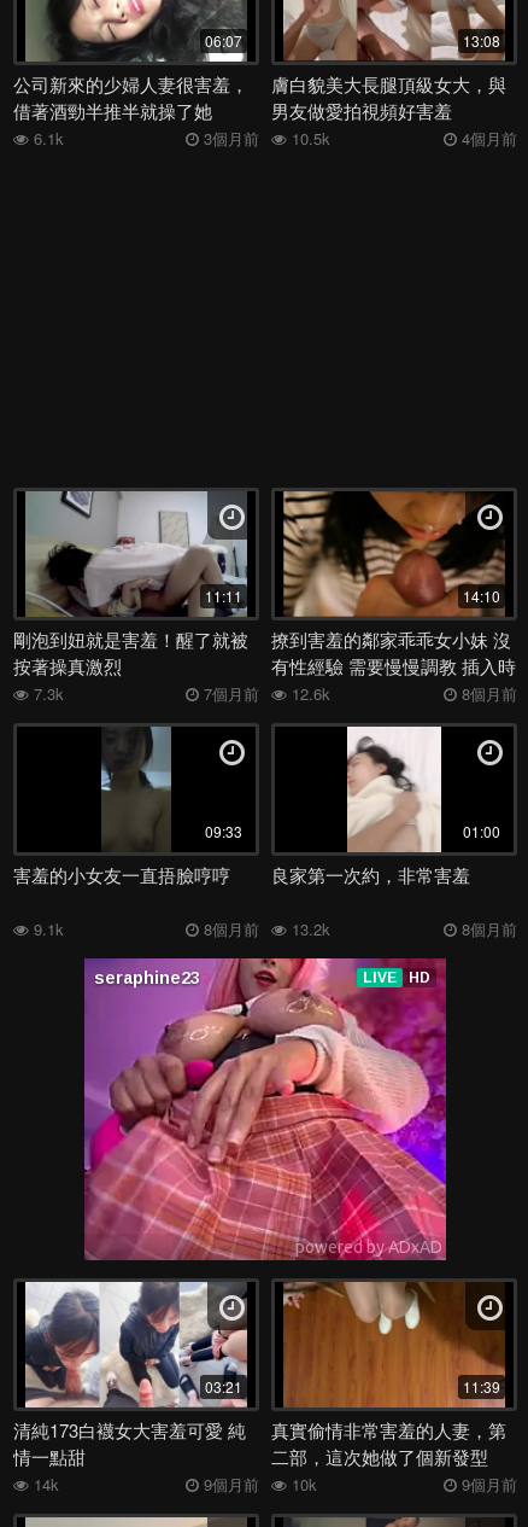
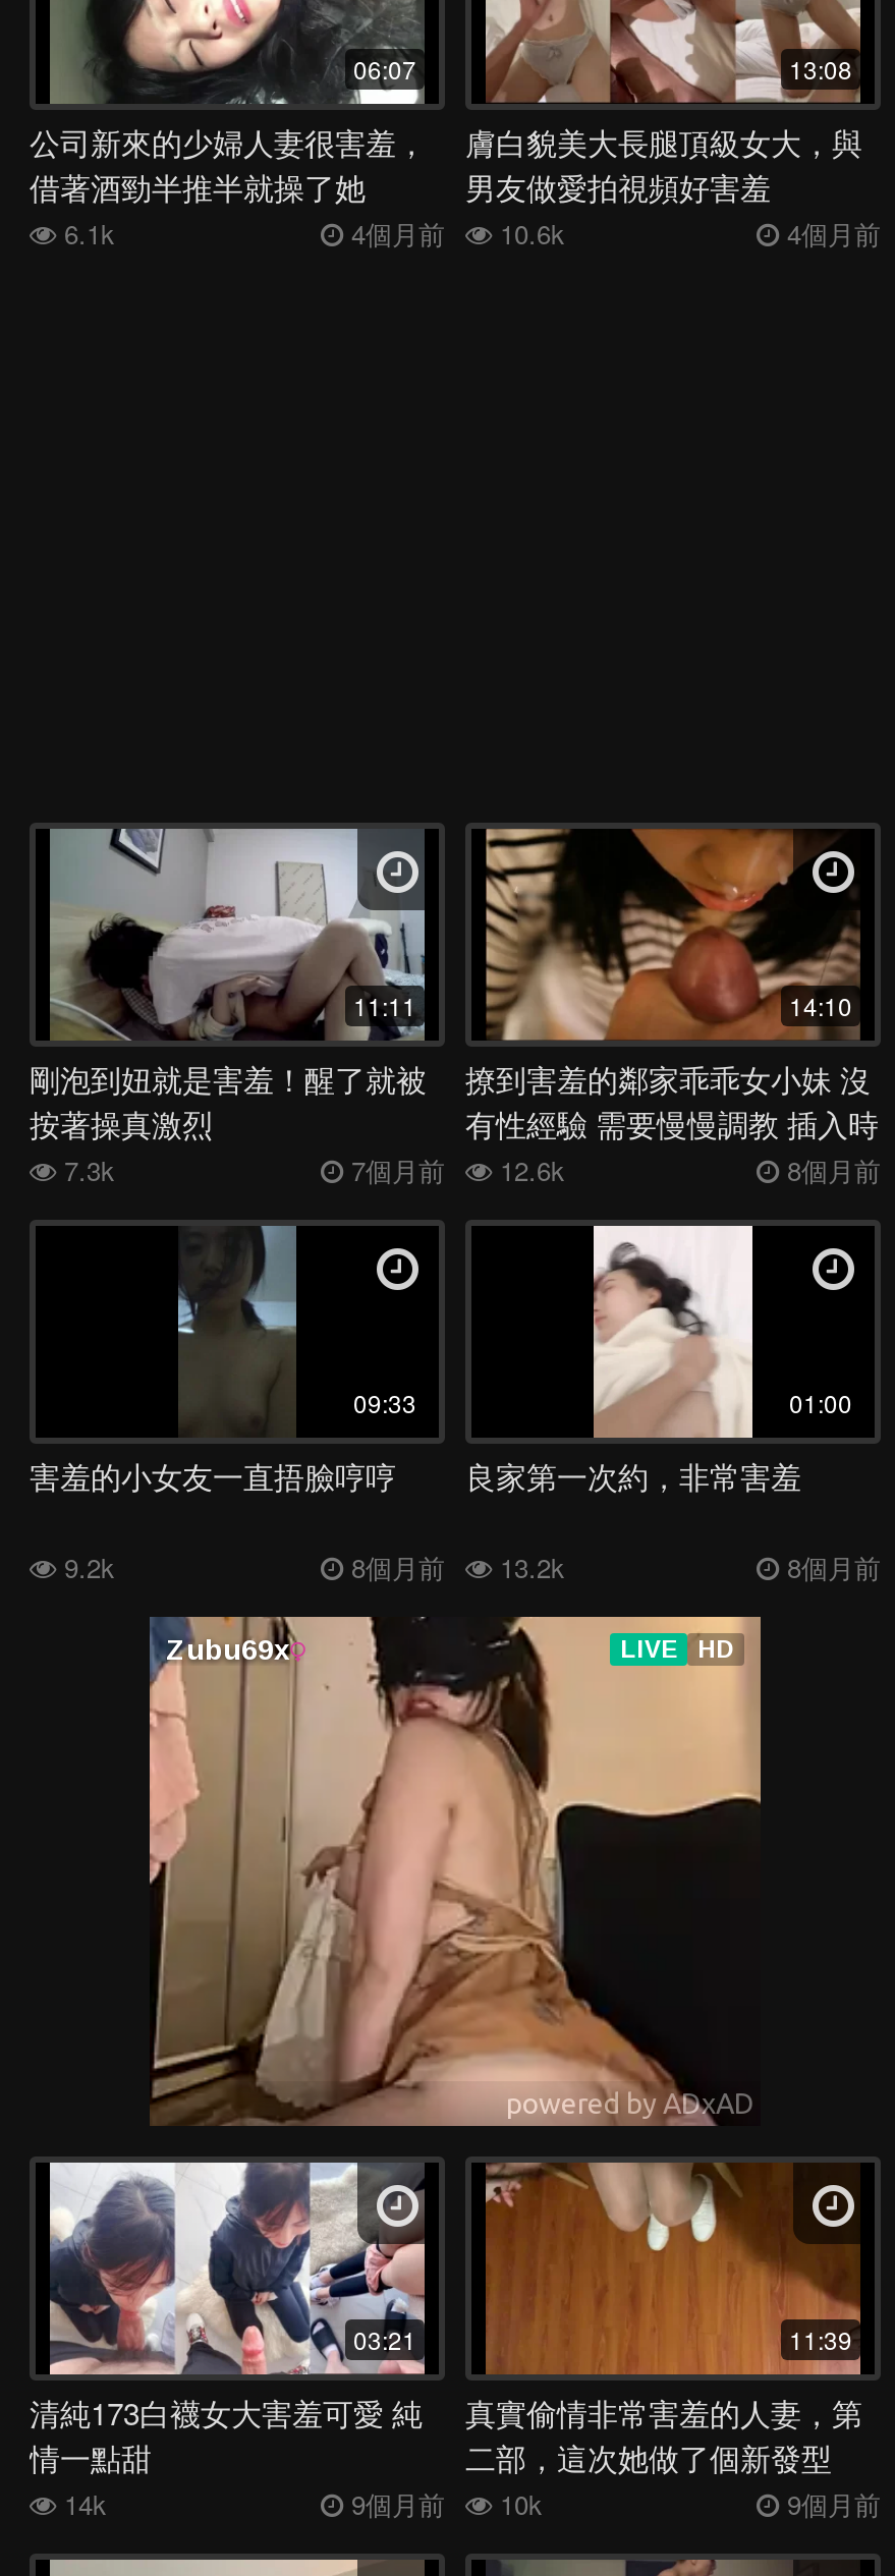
- 3個月前
+ 4個月前

- 10.5k
+ 10.6k

- 9.1k
+ 9.2k

- [image]
+ [image]
